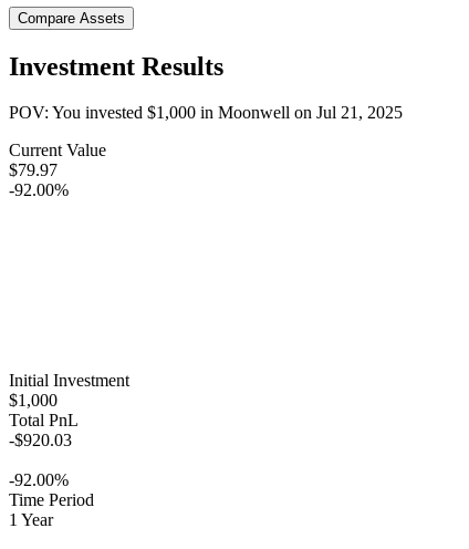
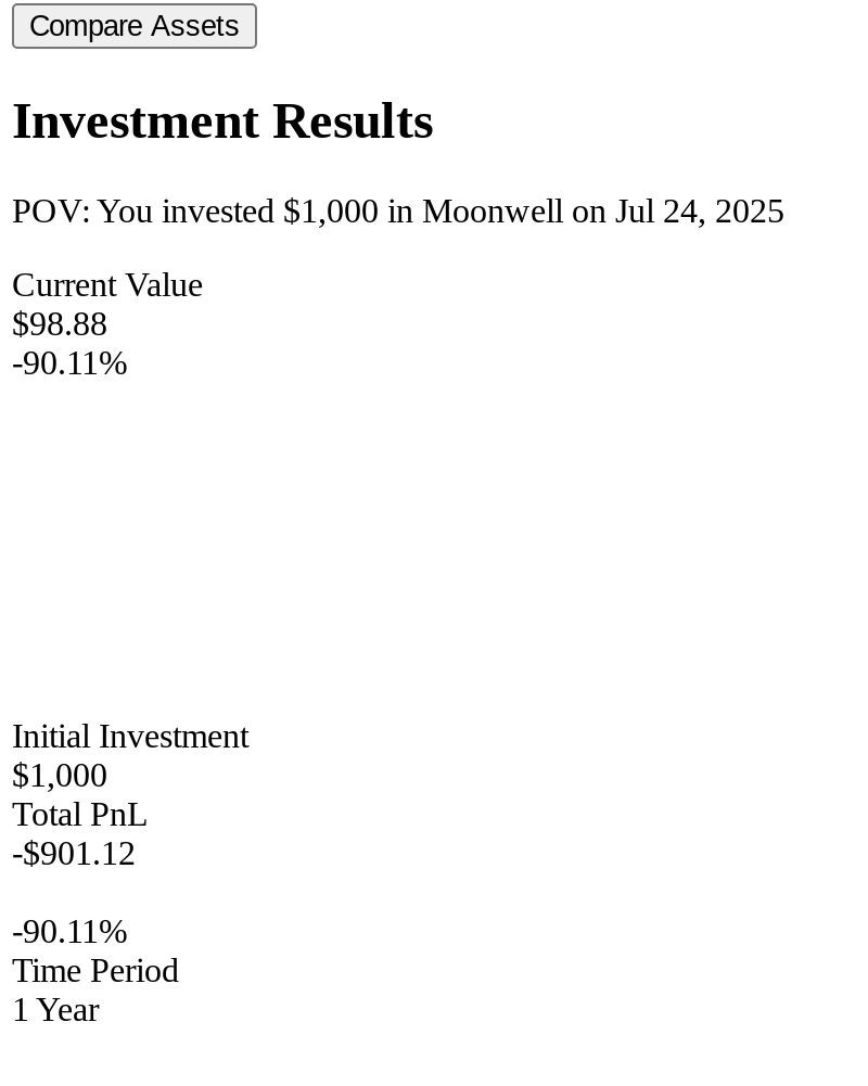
- POV: You invested $1,000 in Moonwell on Jul 21, 2025
+ POV: You invested $1,000 in Moonwell on Jul 24, 2025

- $79.97
+ $98.88

- -92.00%
+ -90.11%

- -$920.03
+ -$901.12

- -92.00%
+ -90.11%
